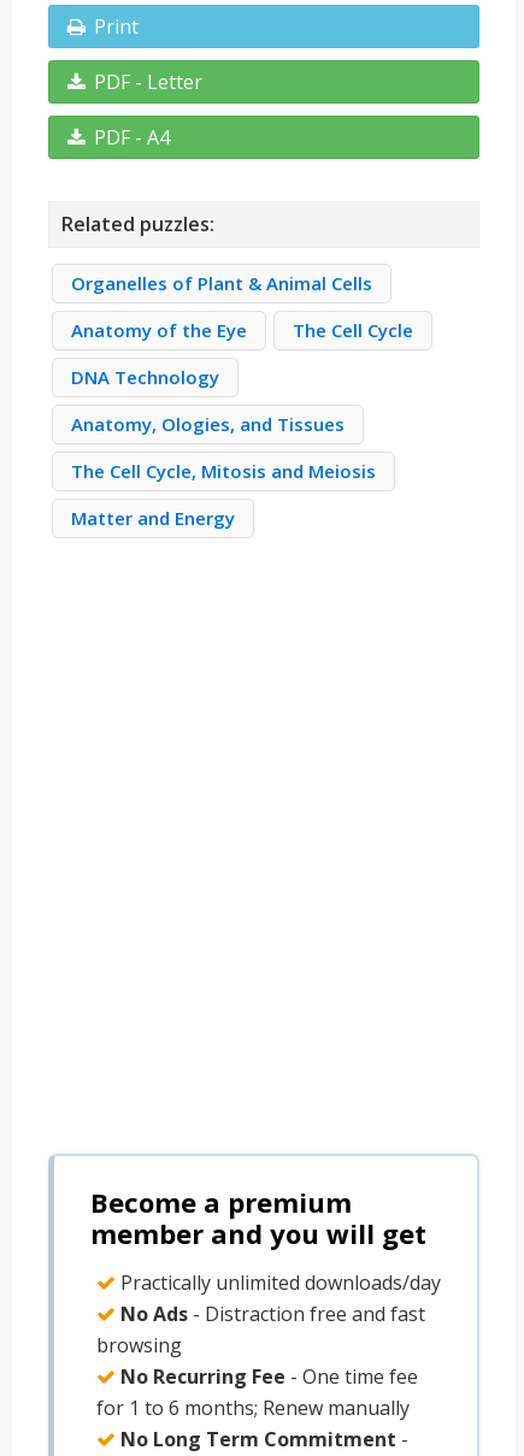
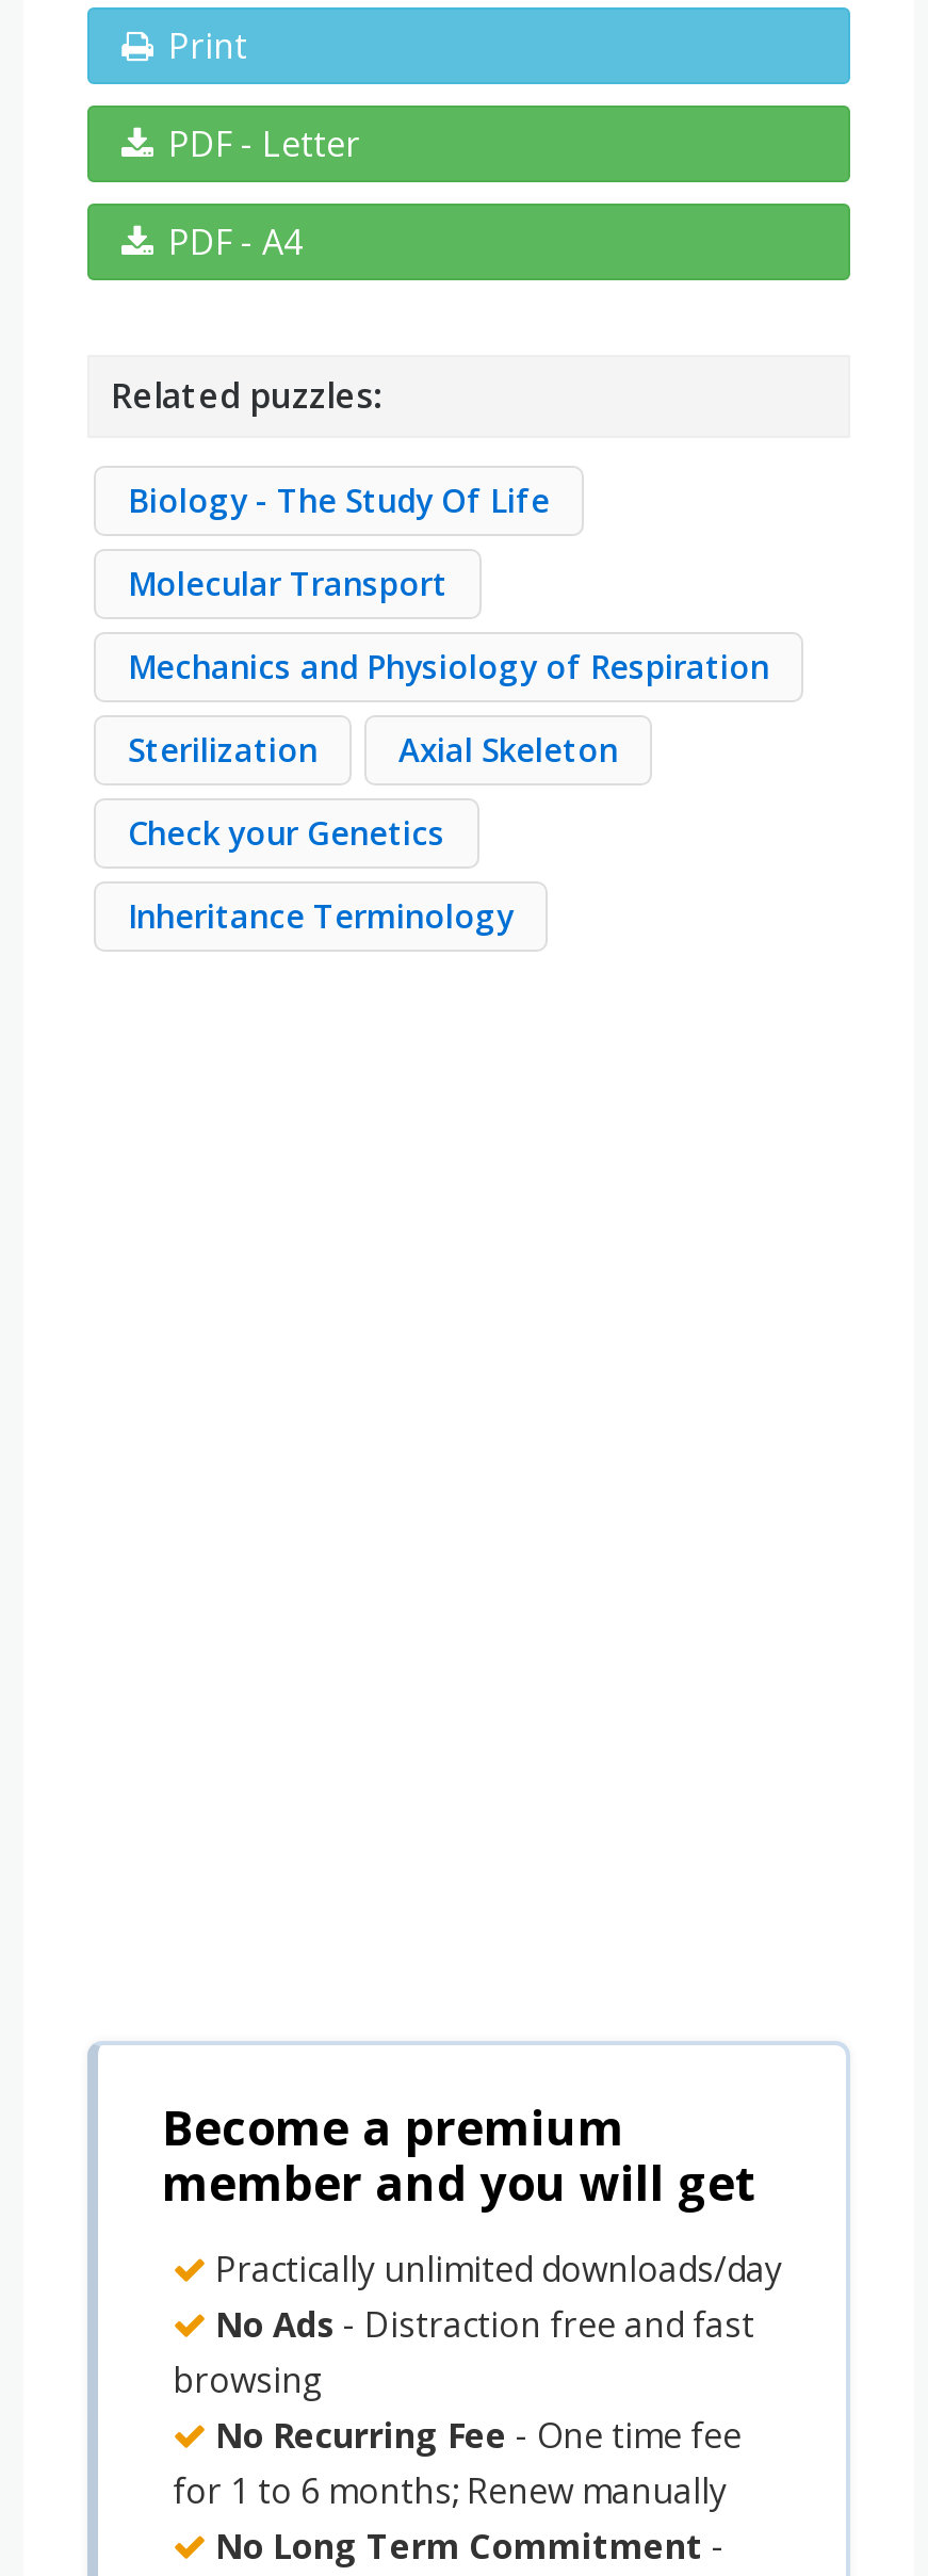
- Organelles of Plant & Animal Cells
+ Biology - The Study Of Life

- Anatomy of the Eye
- The Cell Cycle
+ Molecular Transport

- DNA Technology
+ Mechanics and Physiology of Respiration

- Anatomy, Ologies, and Tissues
+ Sterilization
+ Axial Skeleton

- The Cell Cycle, Mitosis and Meiosis
+ Check your Genetics

- Matter and Energy
+ Inheritance Terminology
